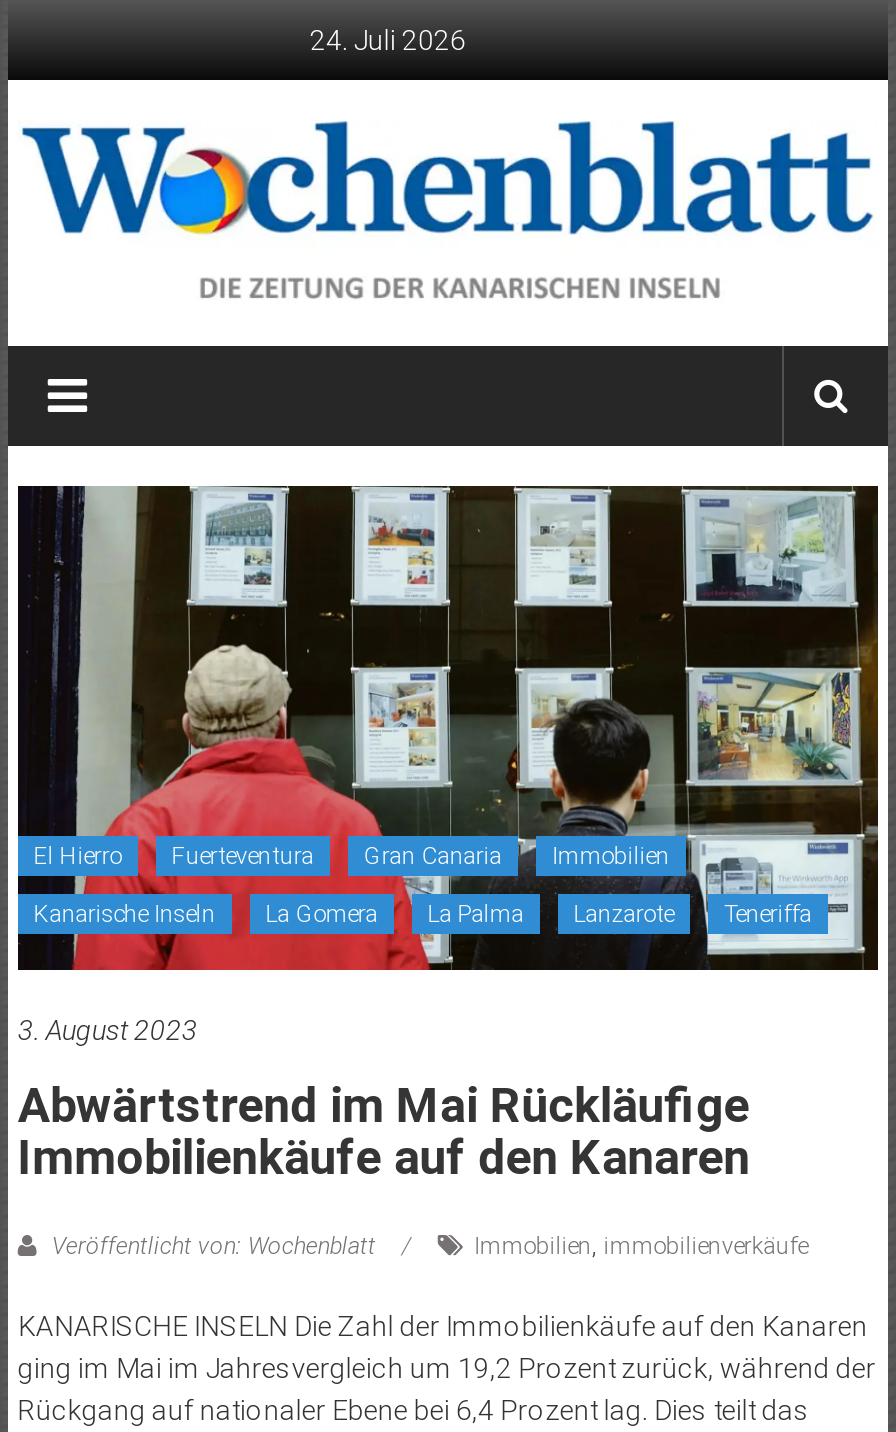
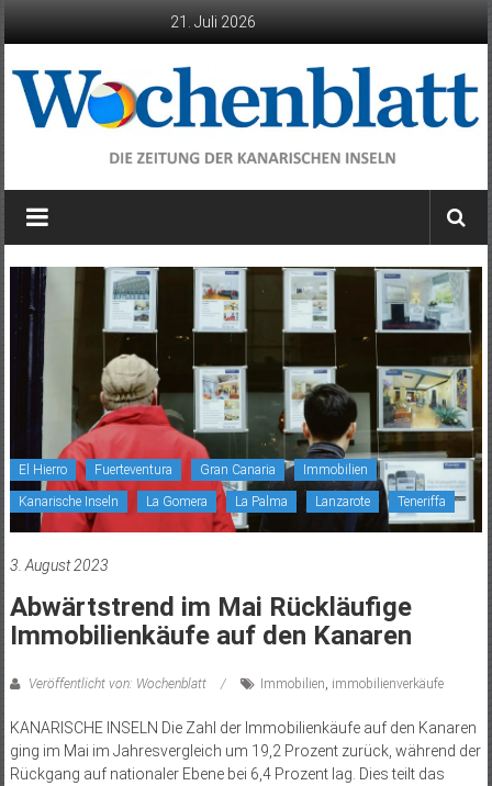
- 24. Juli 2026
+ 21. Juli 2026
